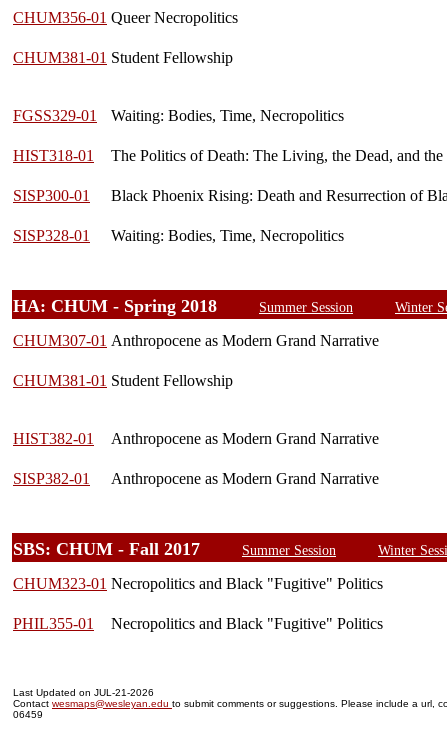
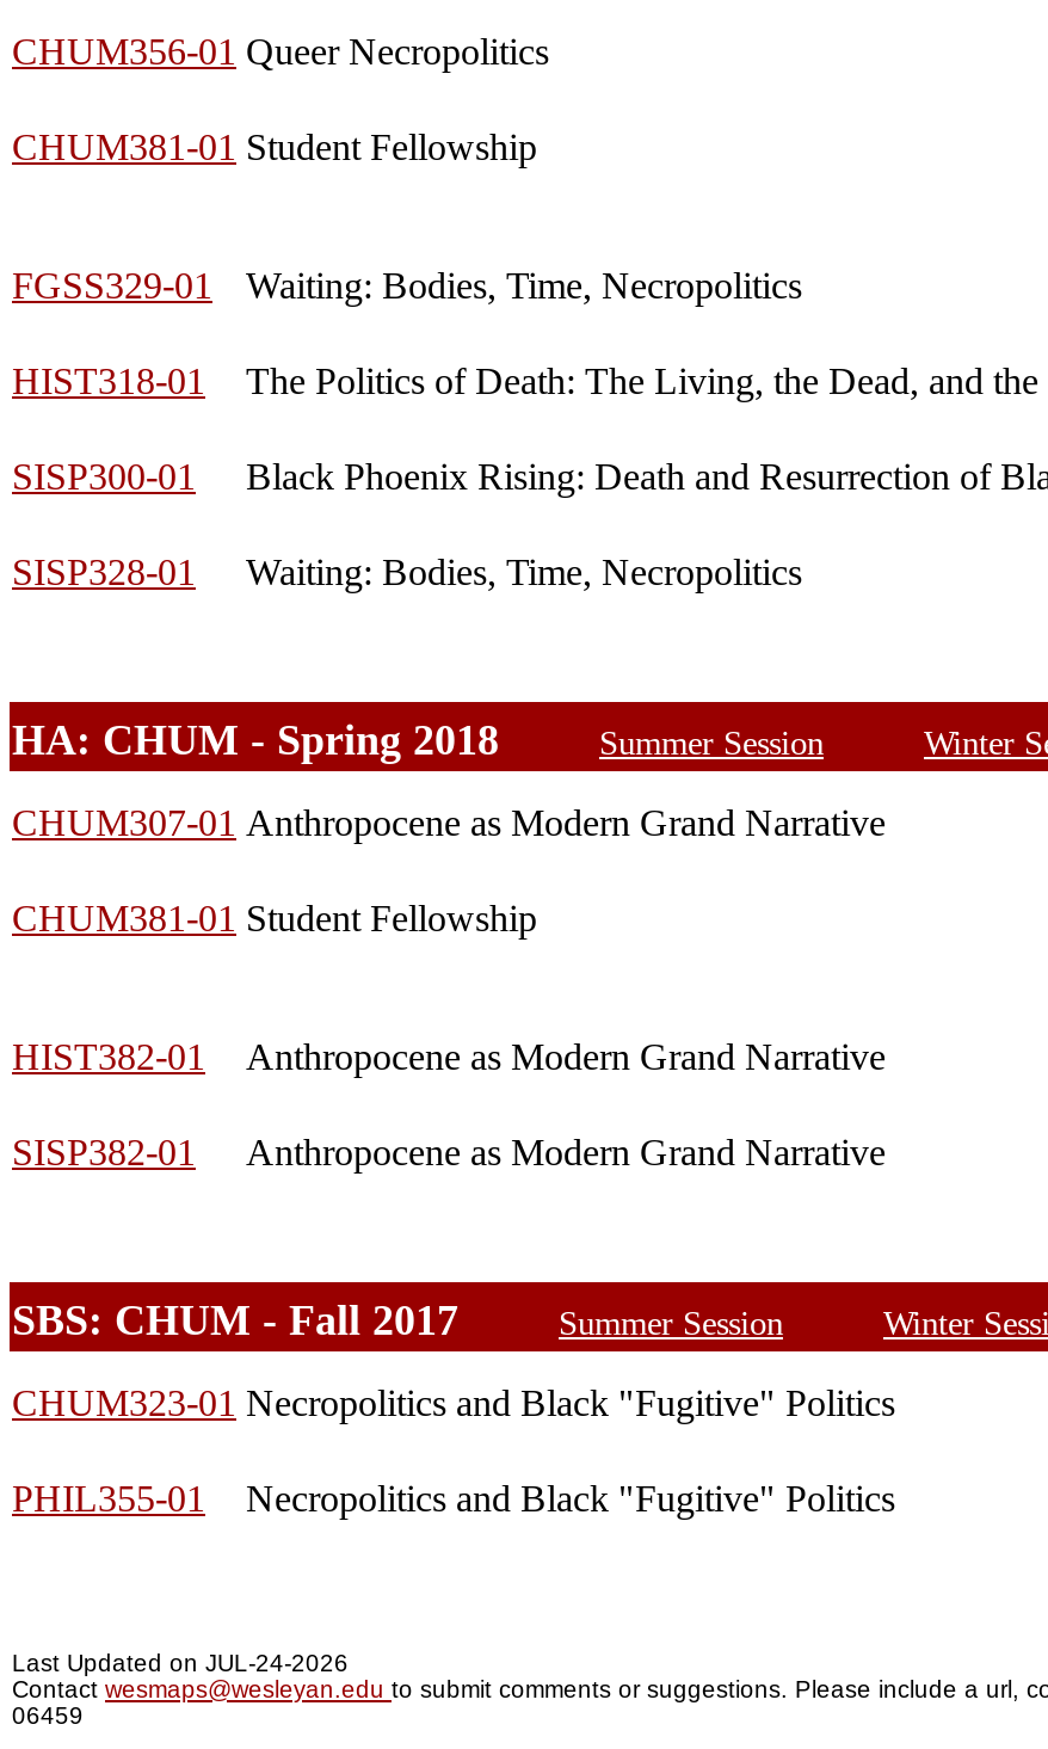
- Last Updated on JUL-21-2026
+ Last Updated on JUL-24-2026
